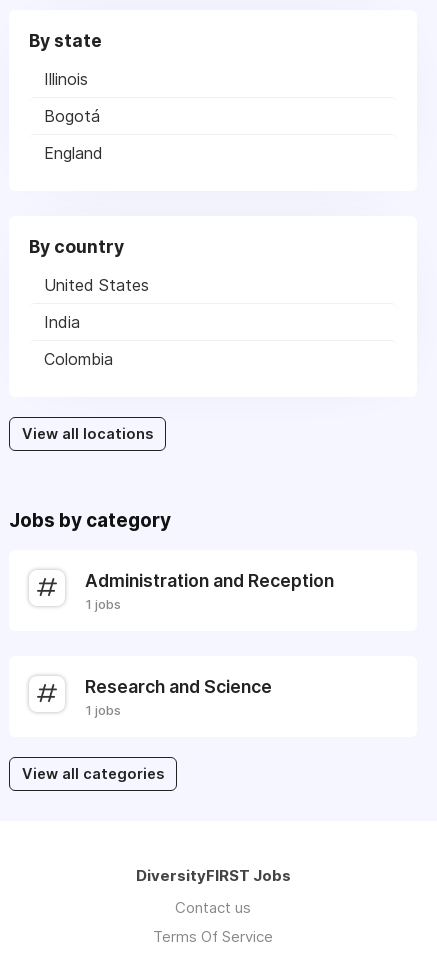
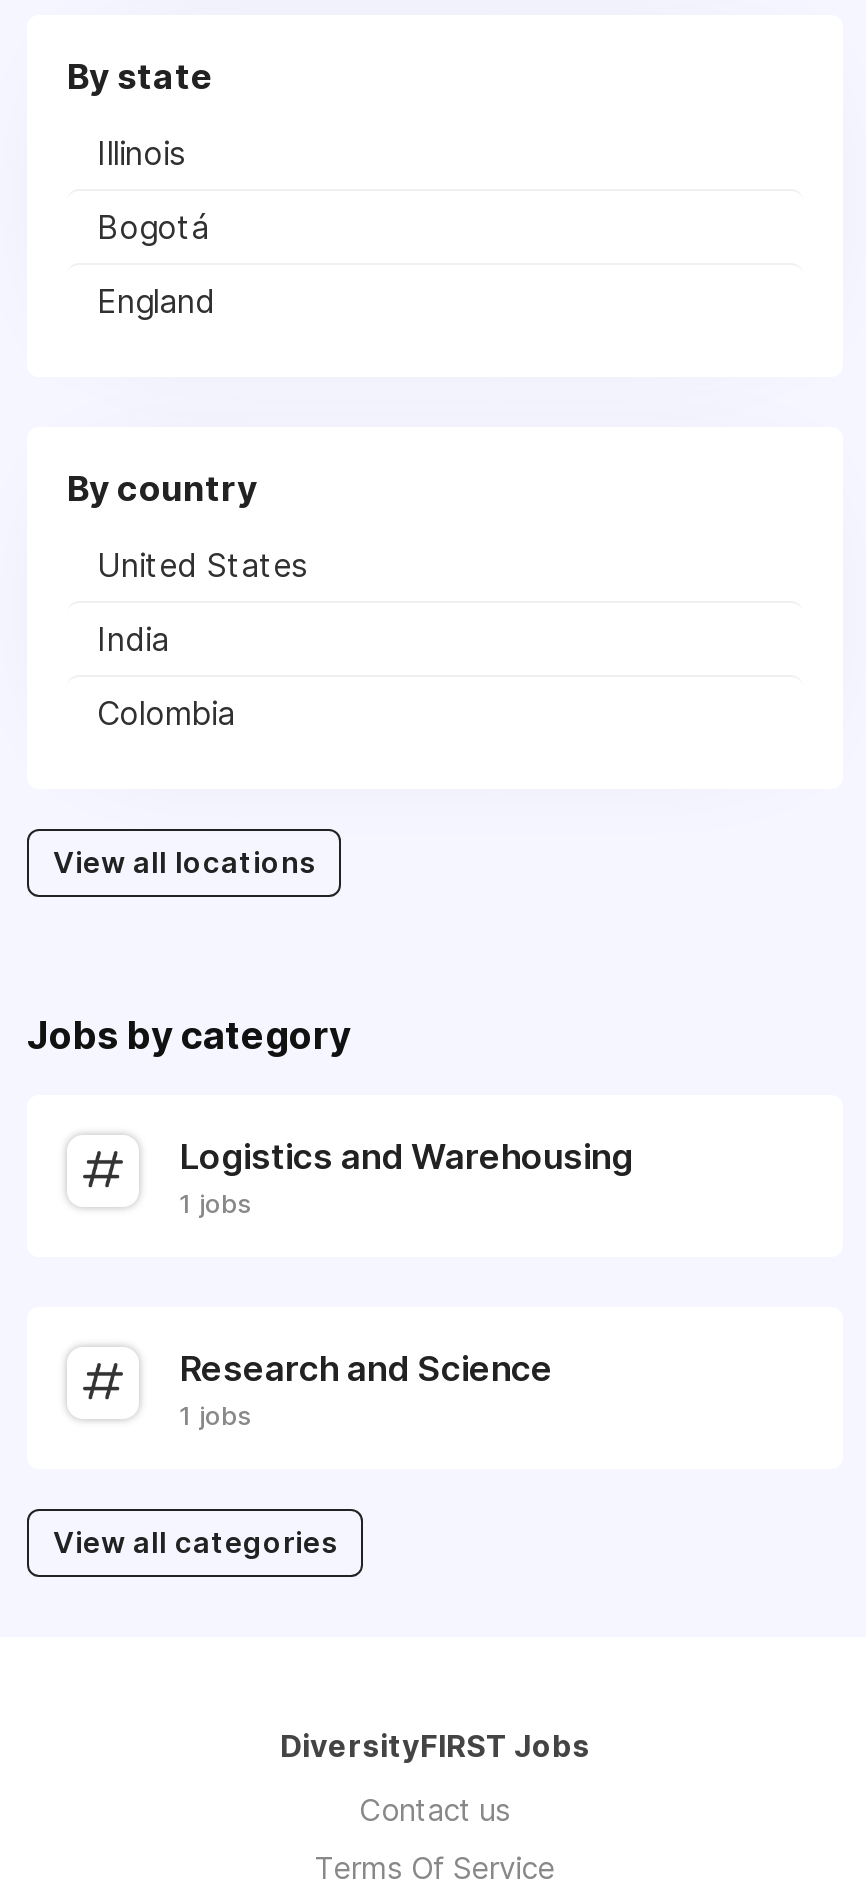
- Administration and Reception
+ Logistics and Warehousing
